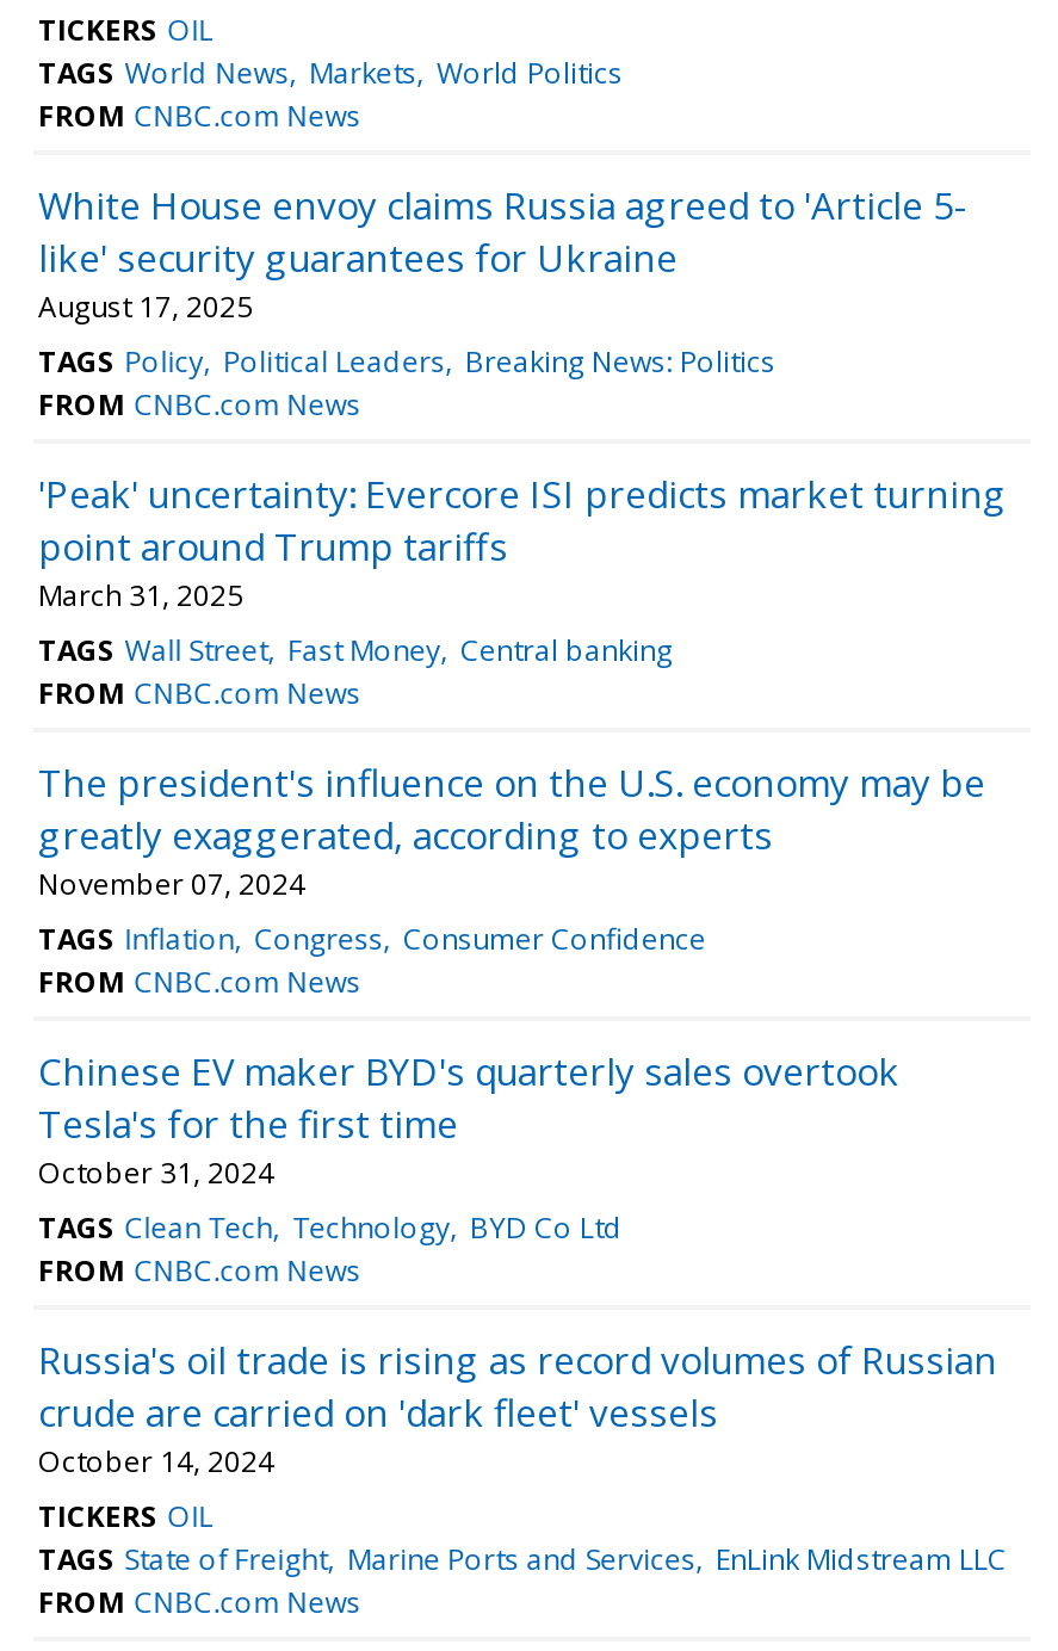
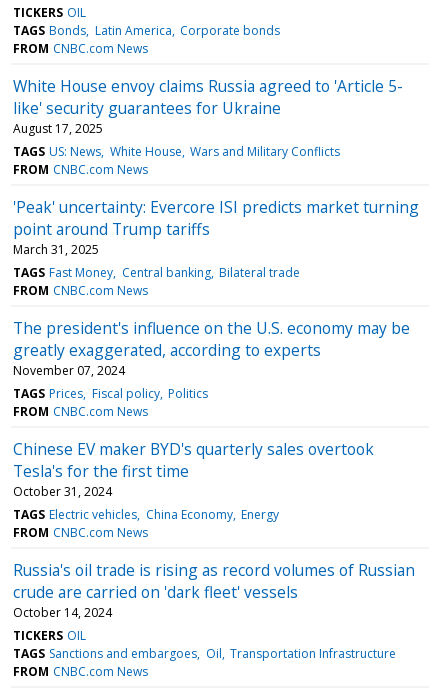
- TAGS World News Markets World Politics
+ TAGS Bonds Latin America Corporate bonds

- TAGS Policy Political Leaders Breaking News: Politics
+ TAGS US: News White House Wars and Military Conflicts

- TAGS Wall Street Fast Money Central banking
+ TAGS Fast Money Central banking Bilateral trade

- TAGS Inflation Congress Consumer Confidence
+ TAGS Prices Fiscal policy Politics

- TAGS Clean Tech Technology BYD Co Ltd
+ TAGS Electric vehicles China Economy Energy

- TAGS State of Freight Marine Ports and Services EnLink Midstream LLC
+ TAGS Sanctions and embargoes Oil Transportation Infrastructure
